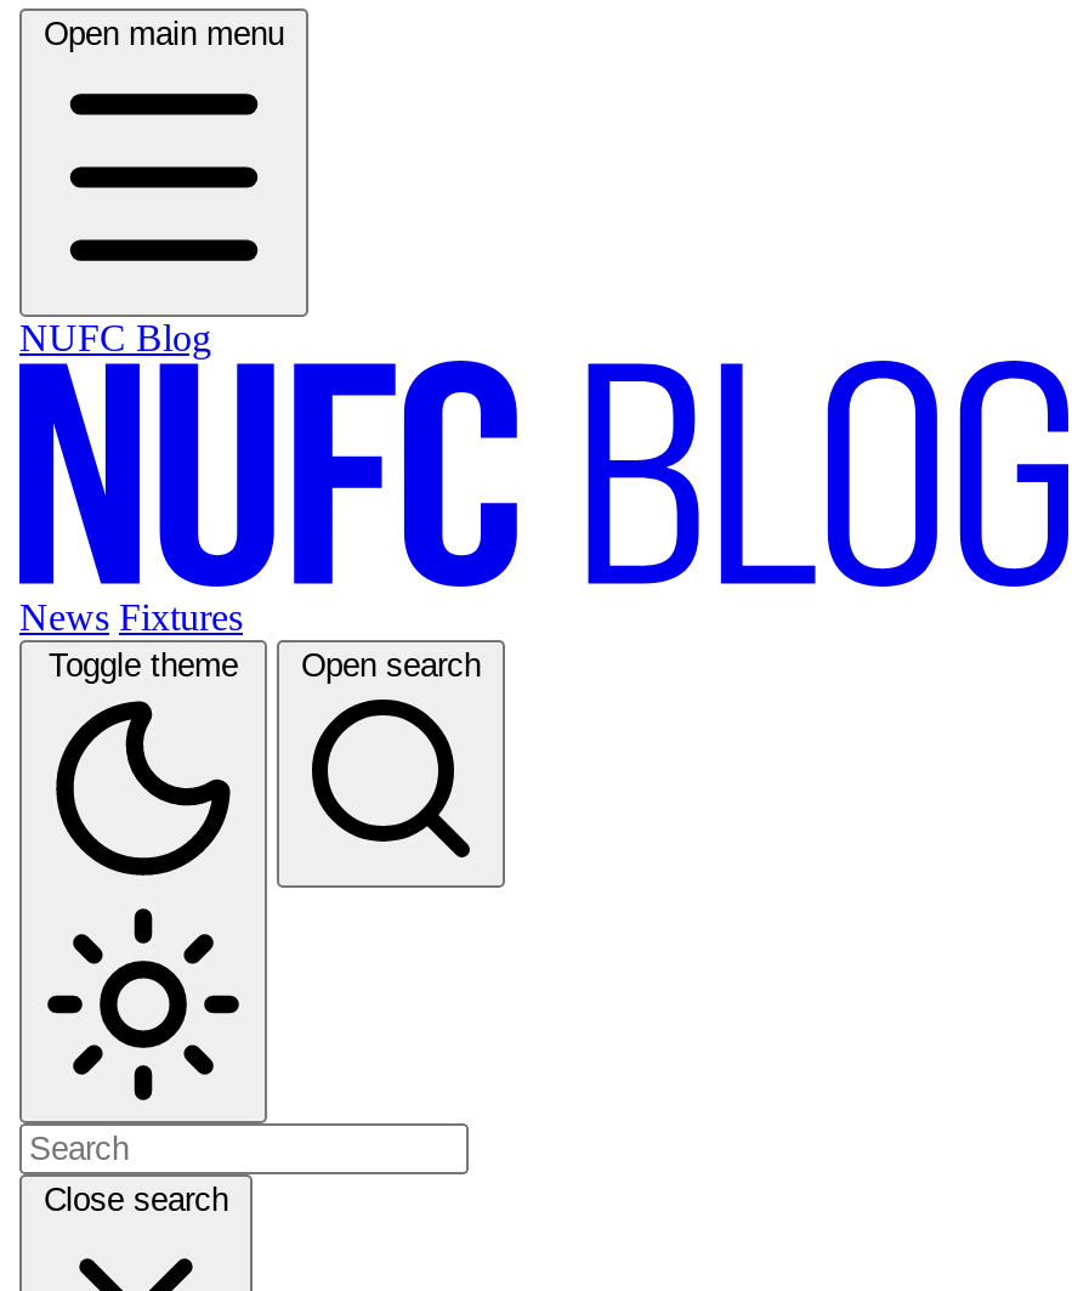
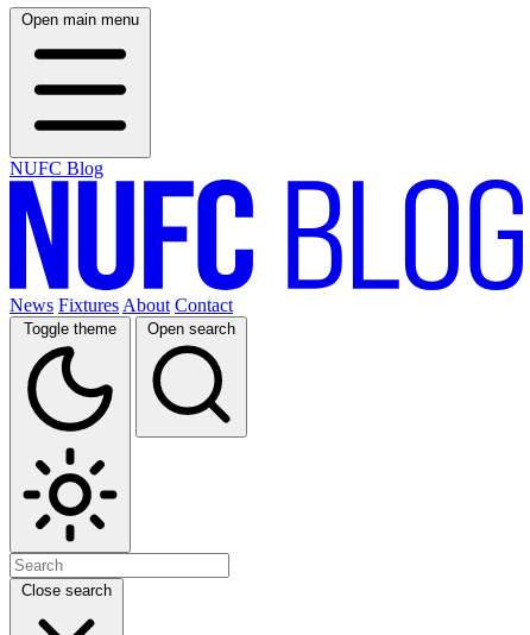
- News Fixtures
+ News Fixtures About Contact
